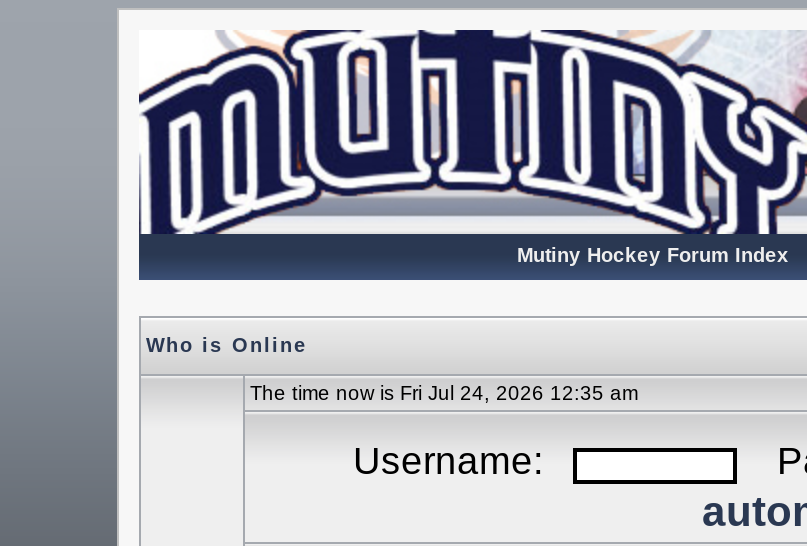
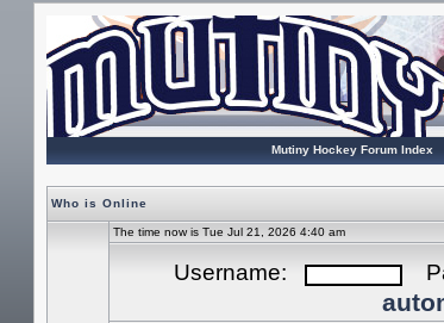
- The time now is Fri Jul 24, 2026 12:35 am
+ The time now is Tue Jul 21, 2026 4:40 am
